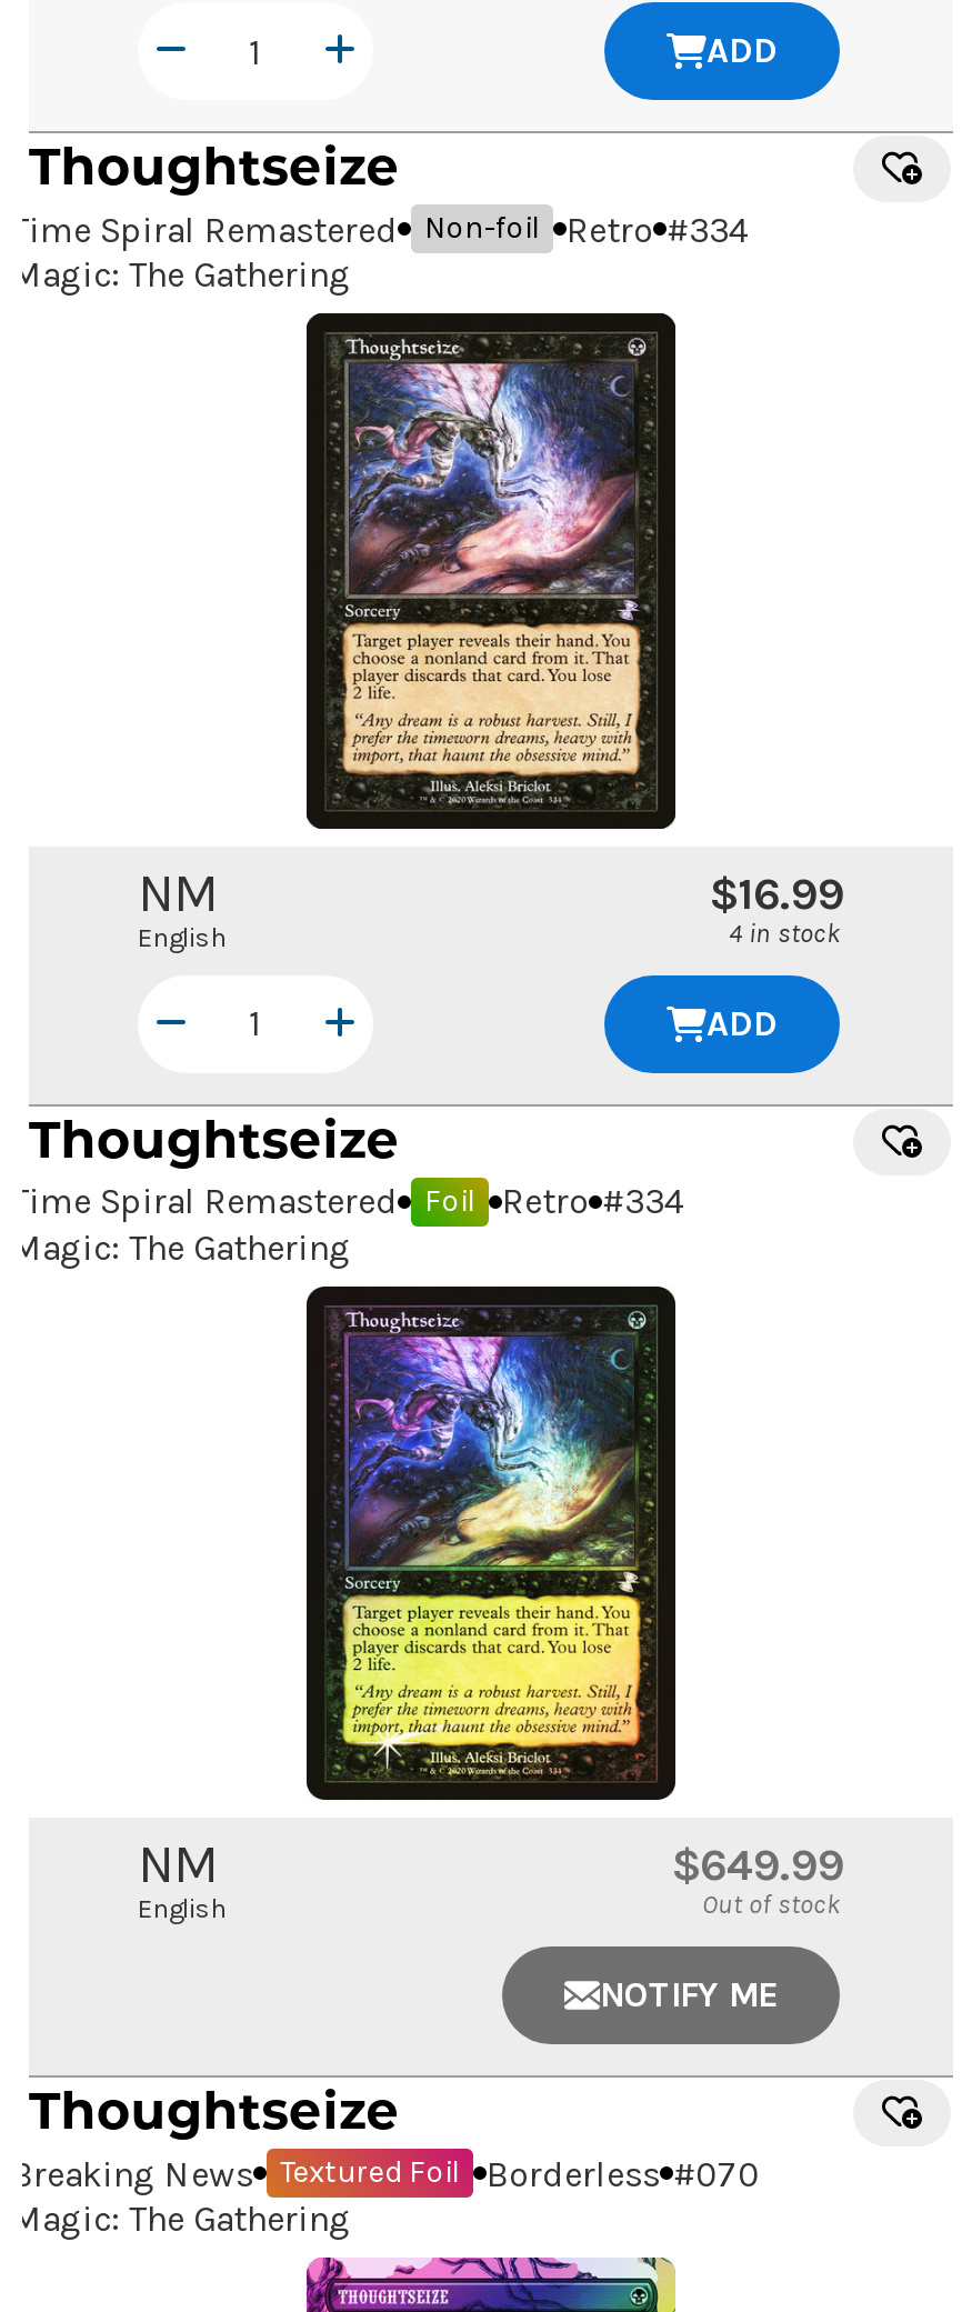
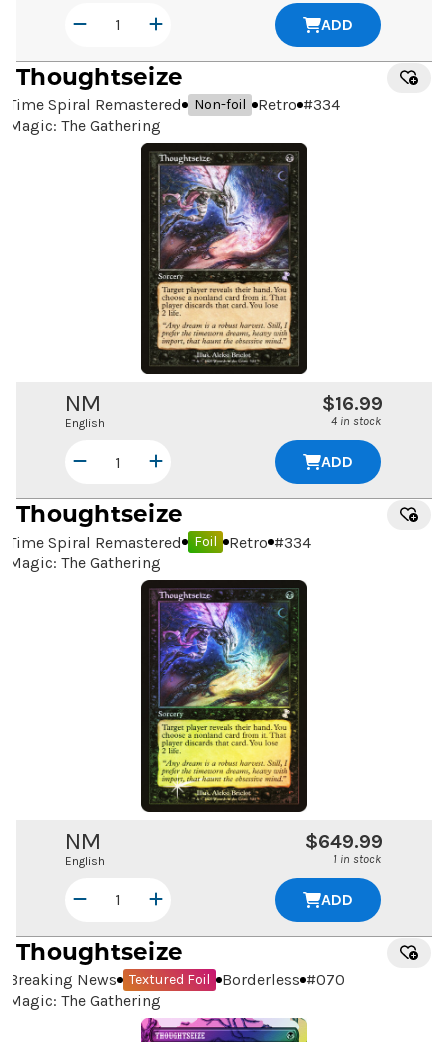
- Out of stock
+ 1 in stock

- NOTIFY ME
+ ADD
